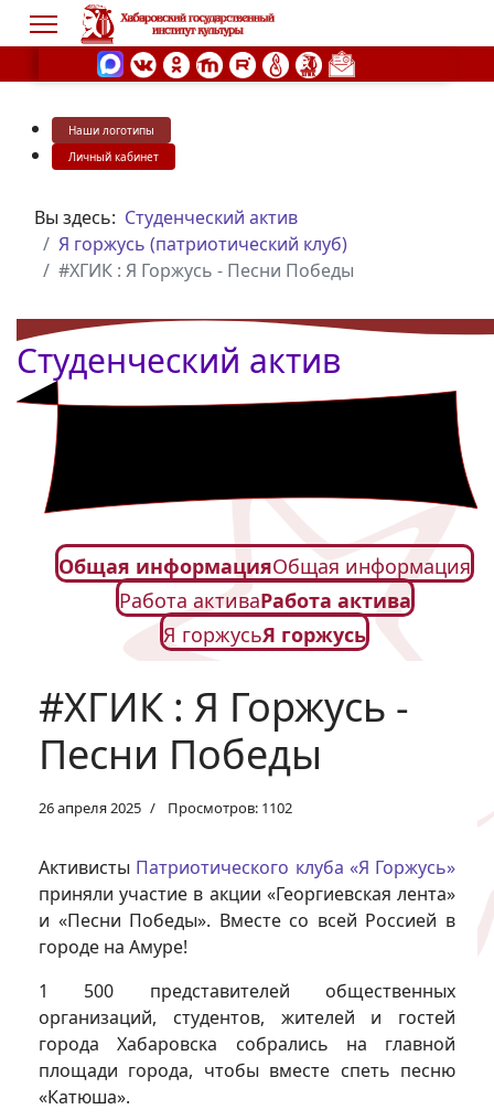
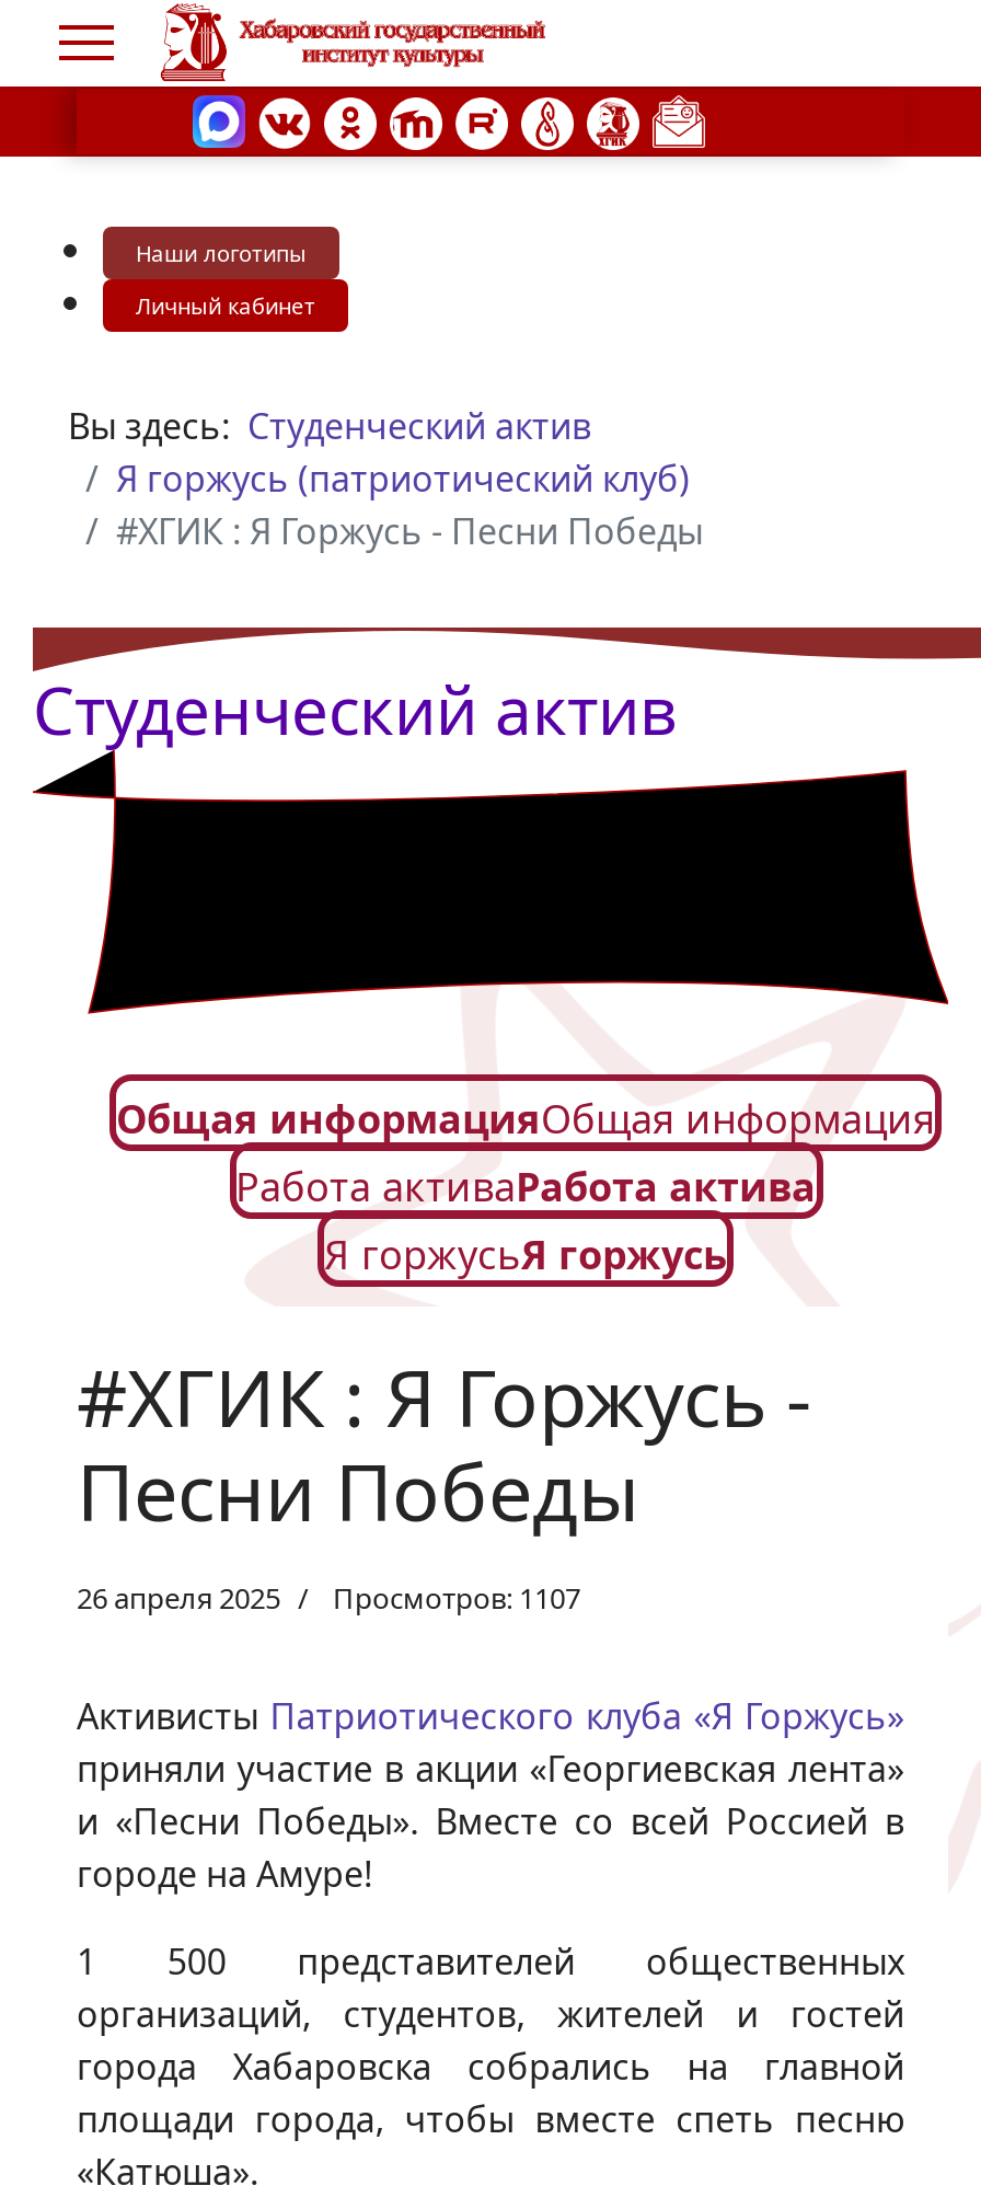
- 26 апреля 2025 Просмотров: 1102
+ 26 апреля 2025 Просмотров: 1107
